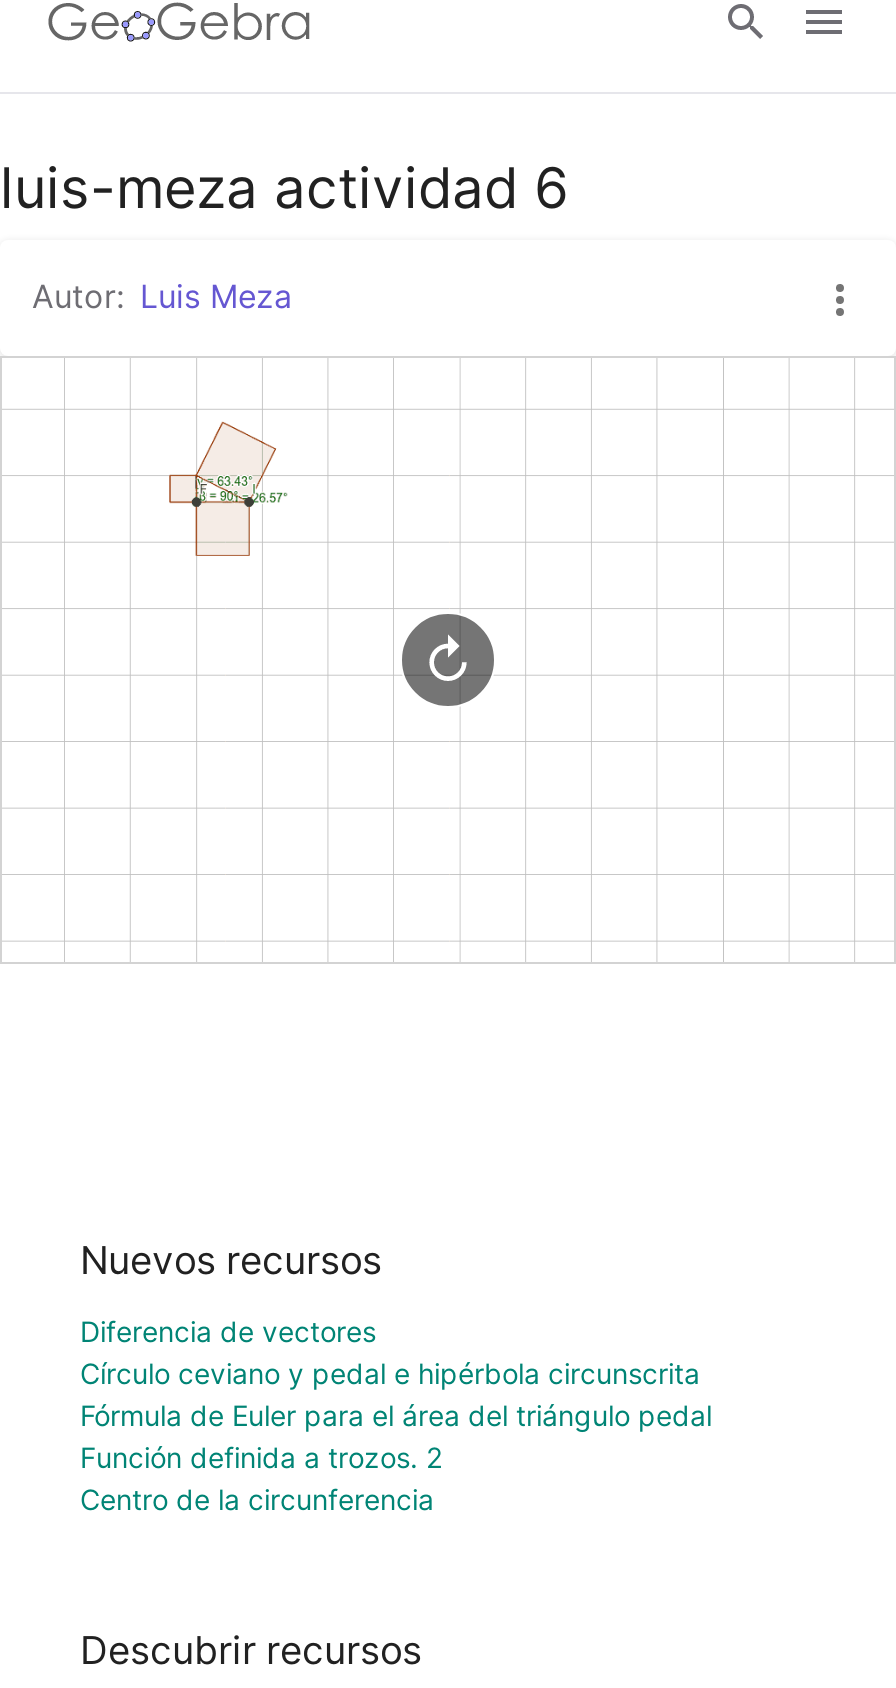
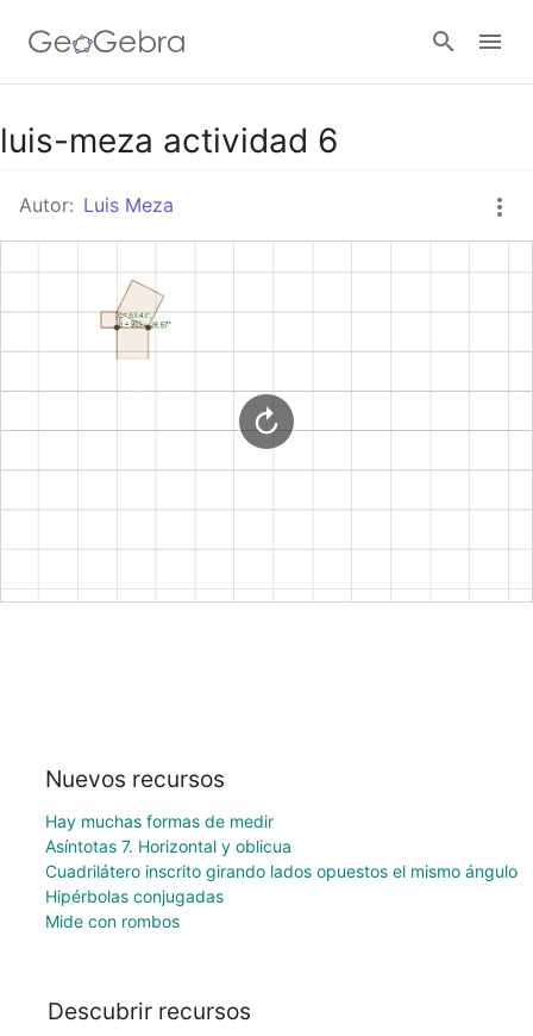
- Diferencia de vectores
- Círculo ceviano y pedal e hipérbola circunscrita
- Fórmula de Euler para el área del triángulo pedal
- Función definida a trozos. 2
- Centro de la circunferencia
+ Hay muchas formas de medir
+ Asíntotas 7. Horizontal y oblicua
+ Cuadrilátero inscrito girando lados opuestos el mismo ángulo
+ Hipérbolas conjugadas
+ Mide con rombos
